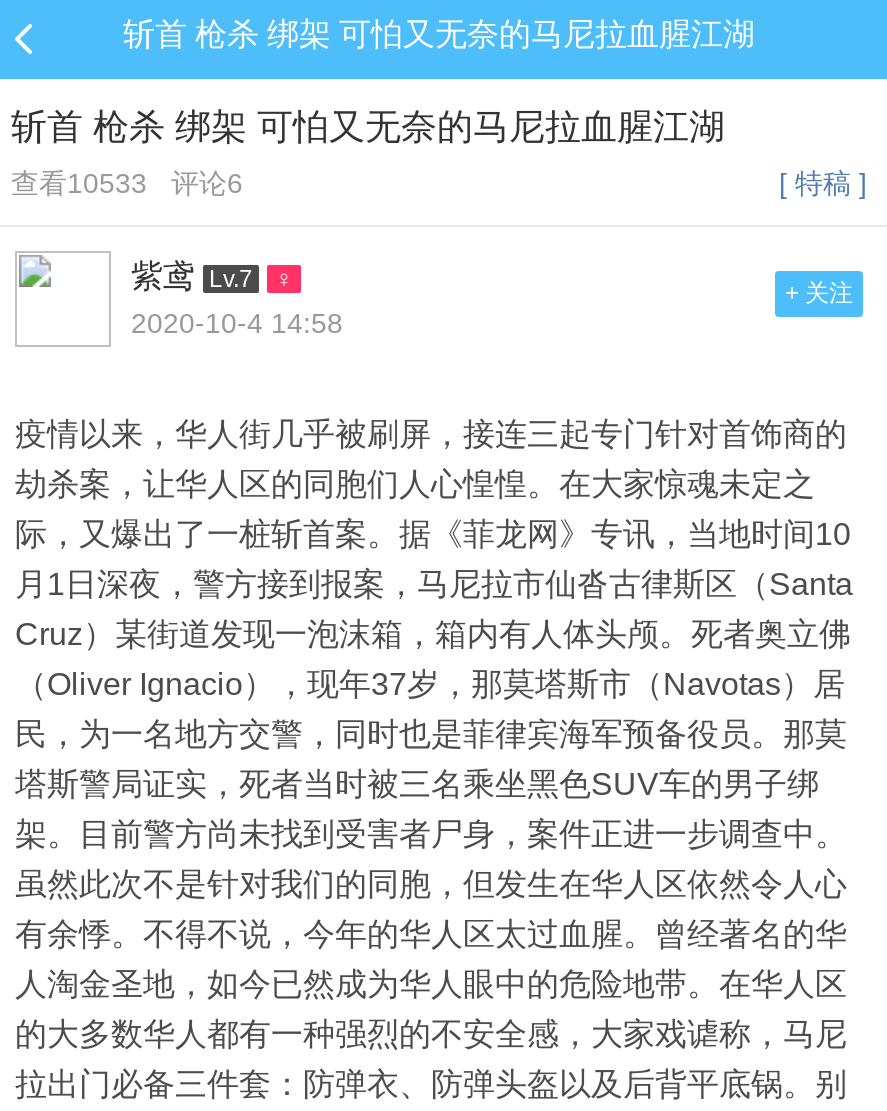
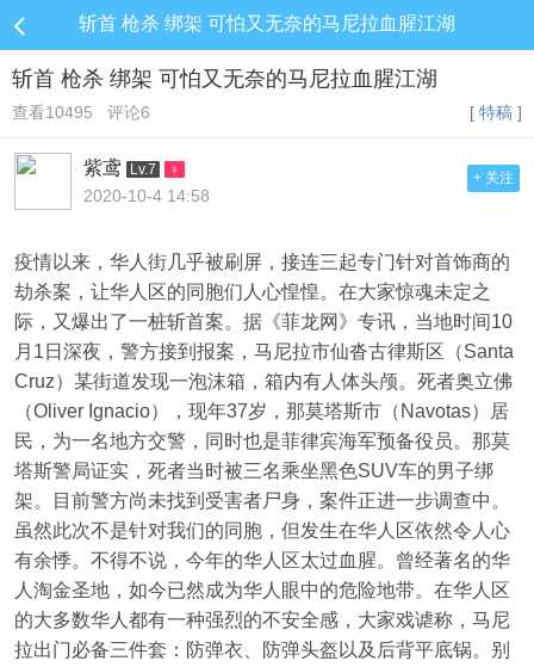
- 查看10533 评论6
+ 查看10495 评论6
